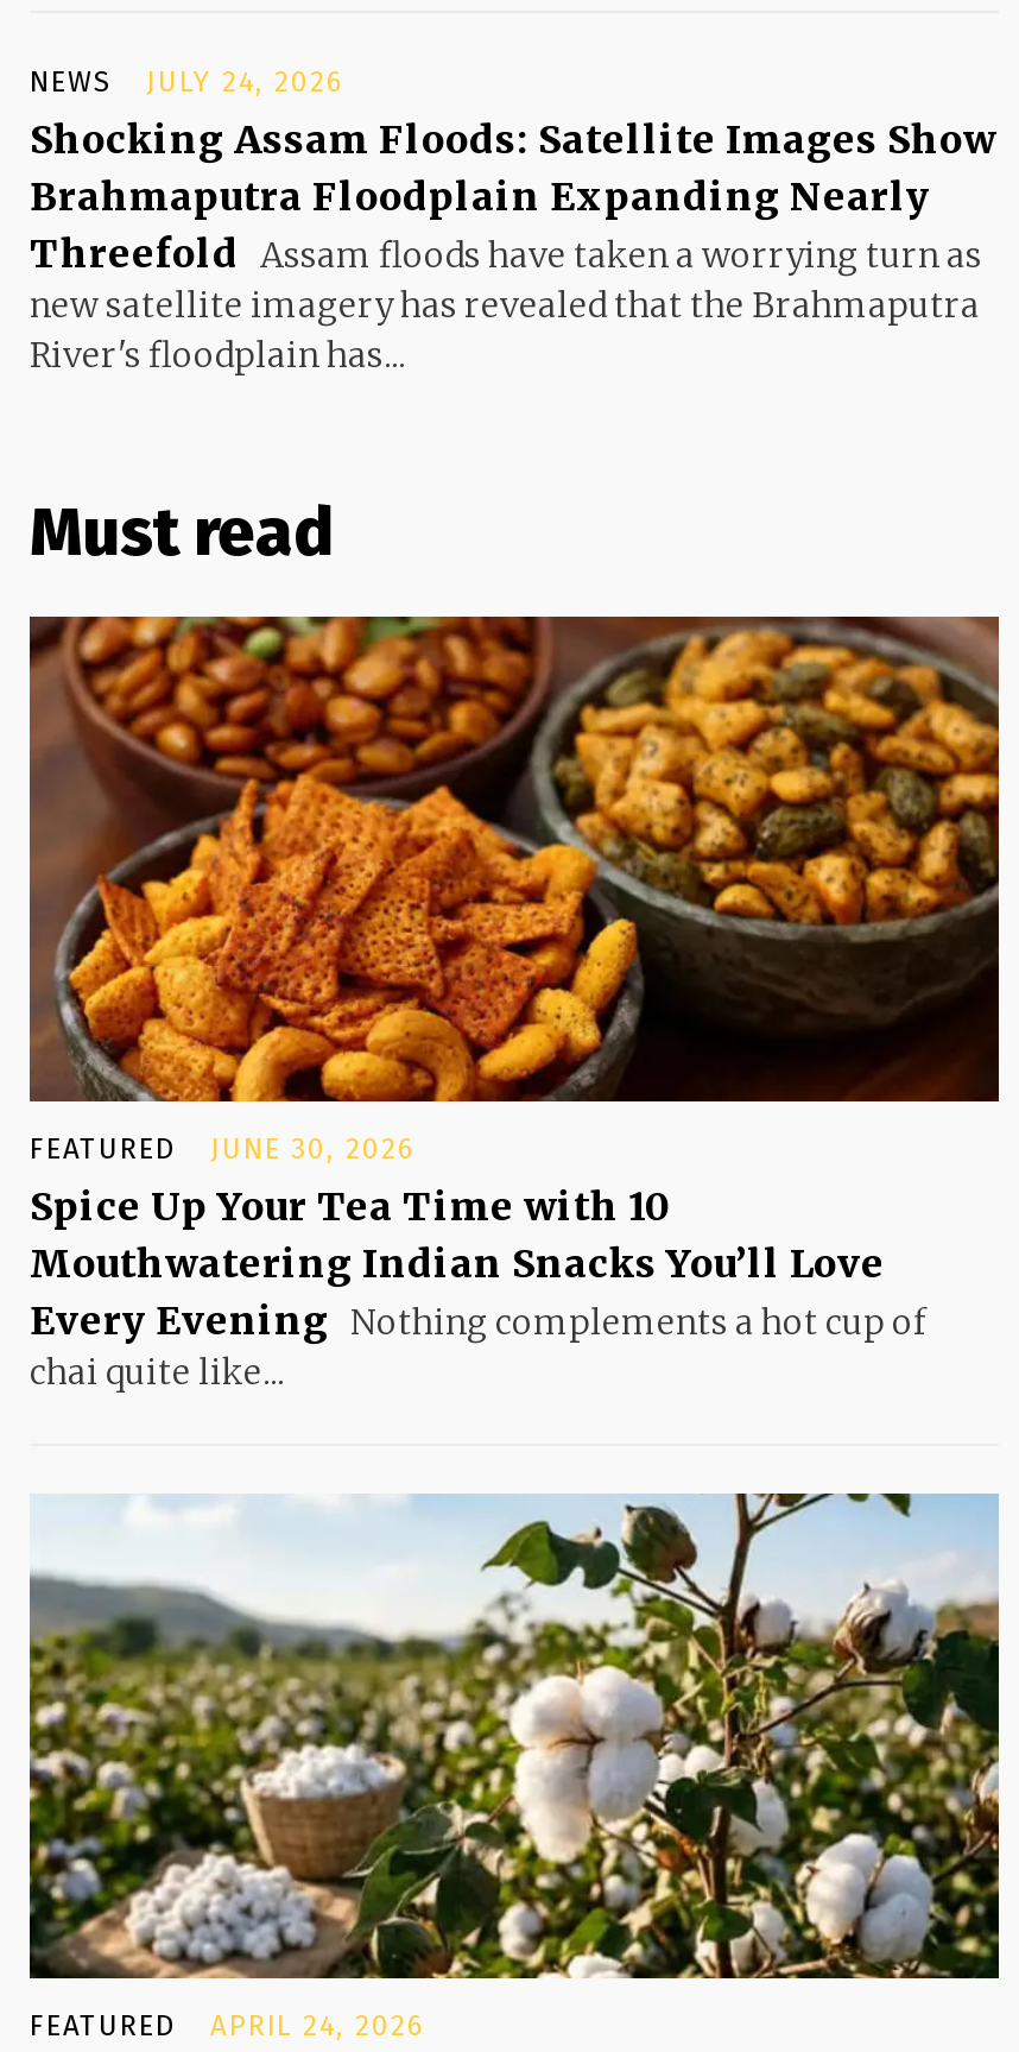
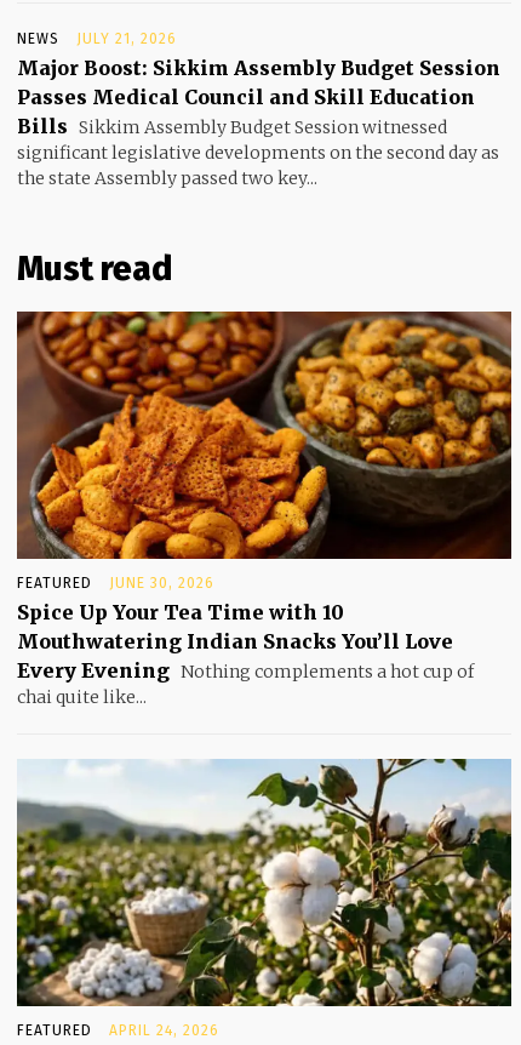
- JULY 24, 2026
- Shocking Assam Floods: Satellite Images Show
- Brahmaputra Floodplain Expanding Nearly
- Threefold Assam floods have taken a worrying turn as
- new satellite imagery has revealed that the Brahmaputra
- River's floodplain has...
+ JULY 21, 2026
+ Major Boost: Sikkim Assembly Budget Session
+ Passes Medical Council and Skill Education
+ Bills Sikkim Assembly Budget Session witnessed
+ significant legislative developments on the second day as
+ the state Assembly passed two key...
